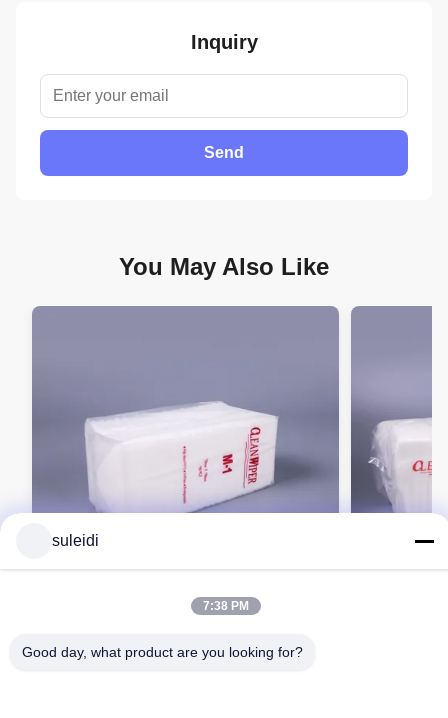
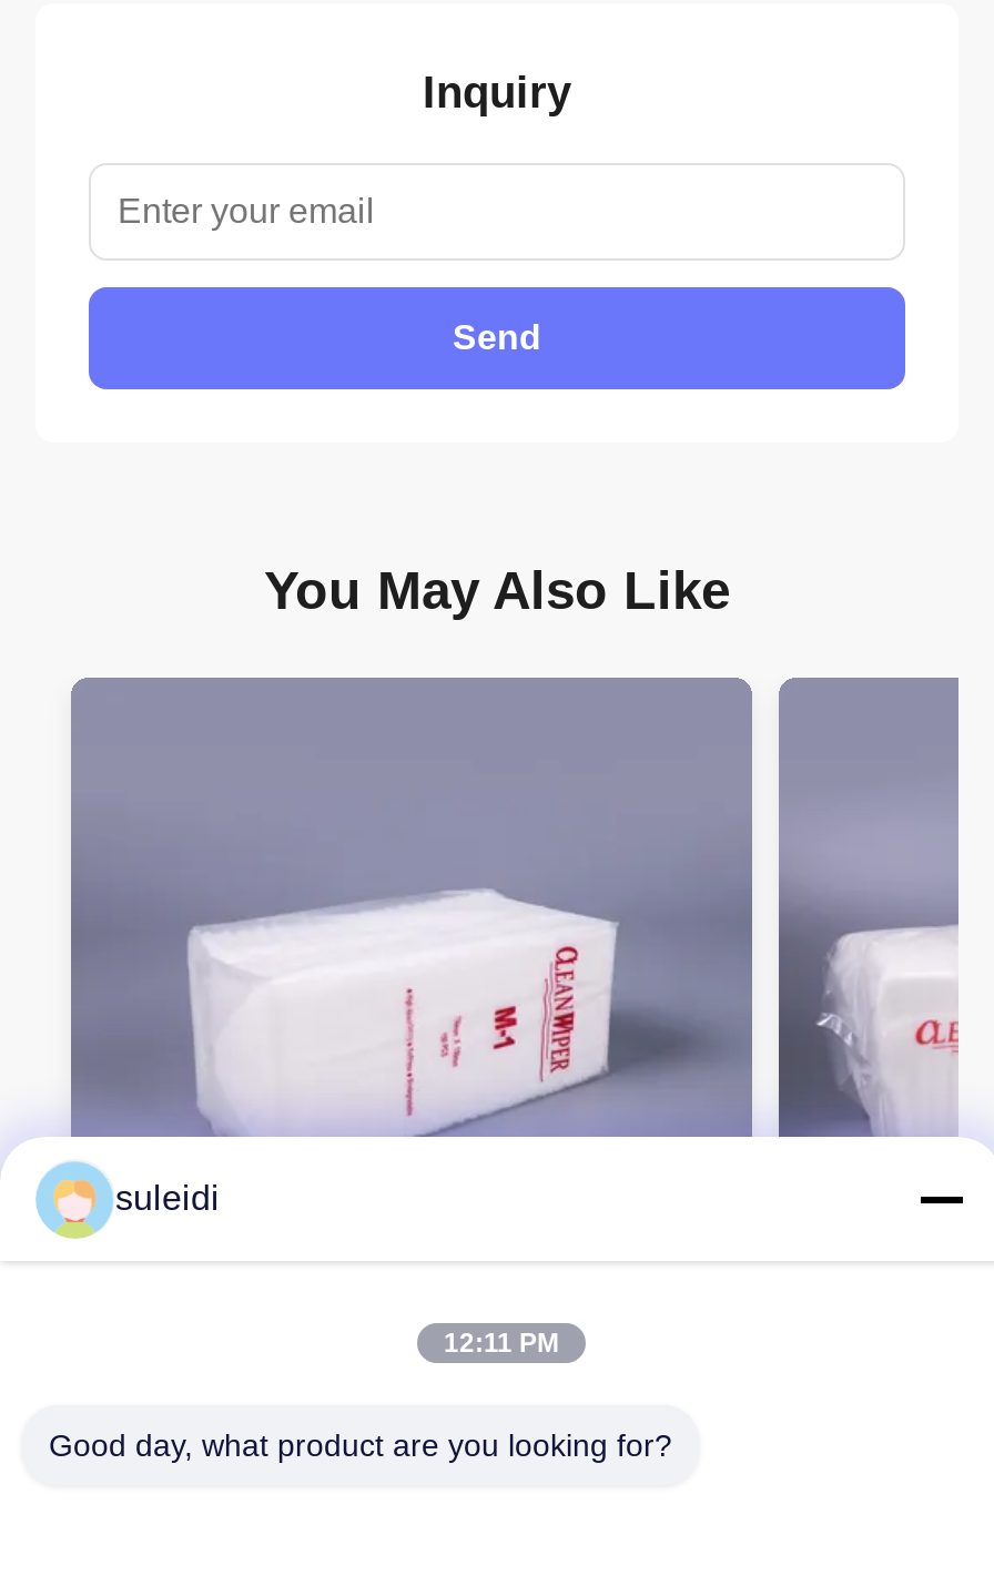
+ [image]

- 7:38 PM
+ 12:11 PM
